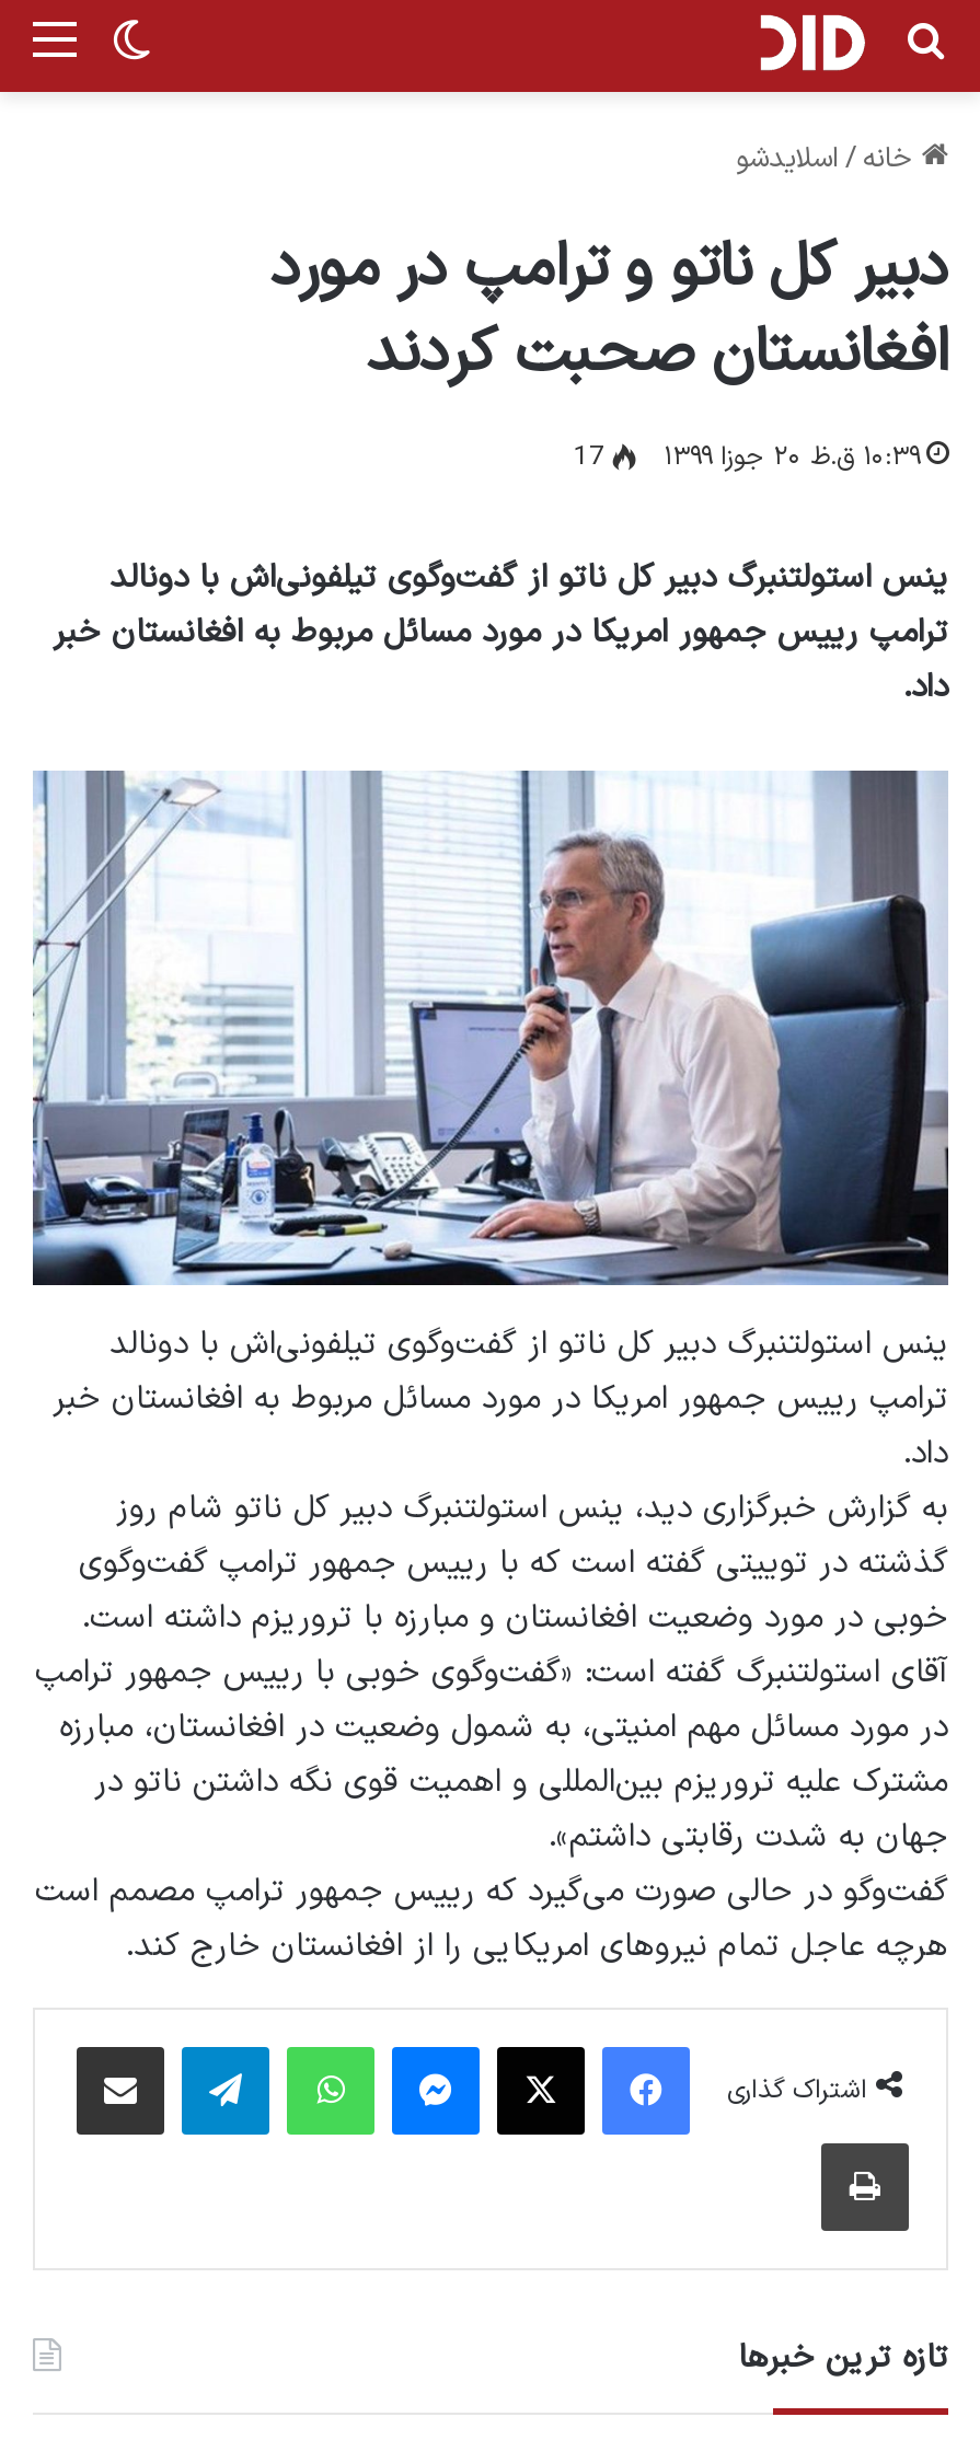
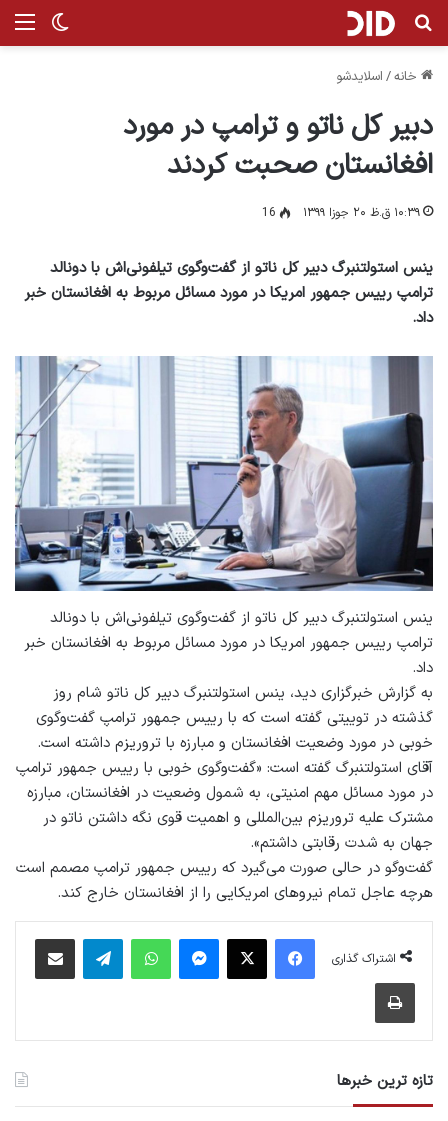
- 17
+ 16
